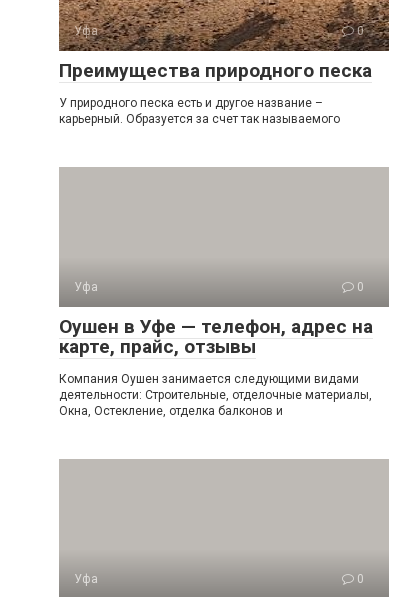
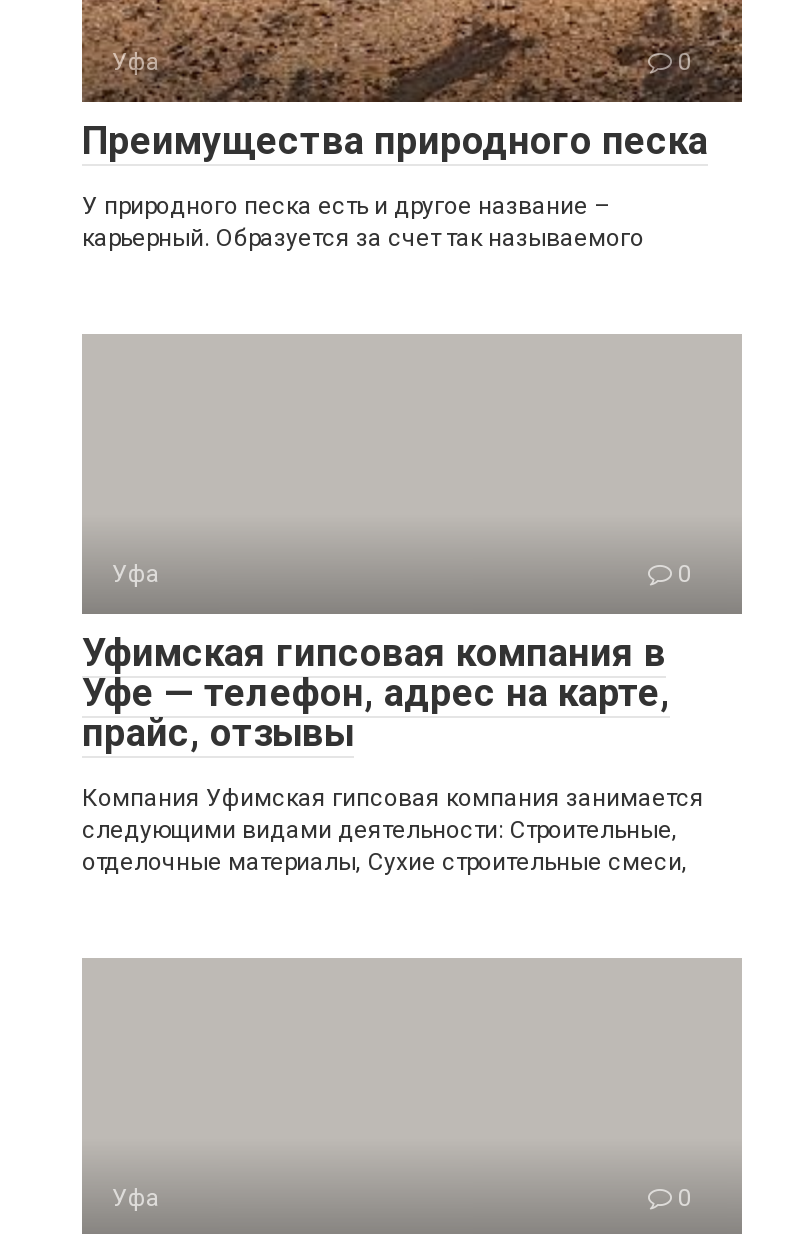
- Оушен в Уфе — телефон, адрес на
- карте, прайс, отзывы
+ Уфимская гипсовая компания в
+ Уфе — телефон, адрес на карте,
+ прайс, отзывы

- Компания Оушен занимается следующими видами
- деятельности: Строительные, отделочные материалы,
- Окна, Остекление, отделка балконов и
+ Компания Уфимская гипсовая компания занимается
+ следующими видами деятельности: Строительные,
+ отделочные материалы, Сухие строительные смеси,
